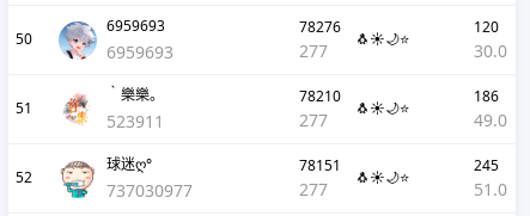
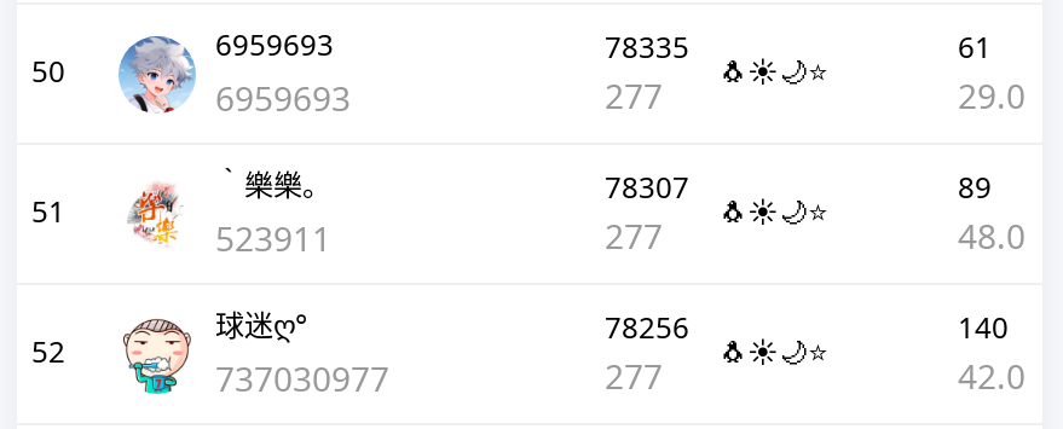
- 78276
+ 78335

- 120
+ 61

- 30.0
+ 29.0

- 78210
+ 78307

- 186
+ 89

- 49.0
+ 48.0

- 78151
+ 78256

- 245
+ 140

- 51.0
+ 42.0
